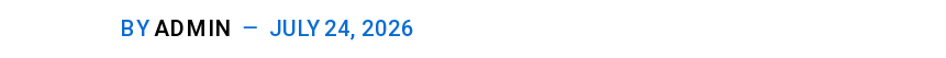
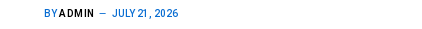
- BY ADMIN JULY 24, 2026
+ BY ADMIN JULY 21, 2026
